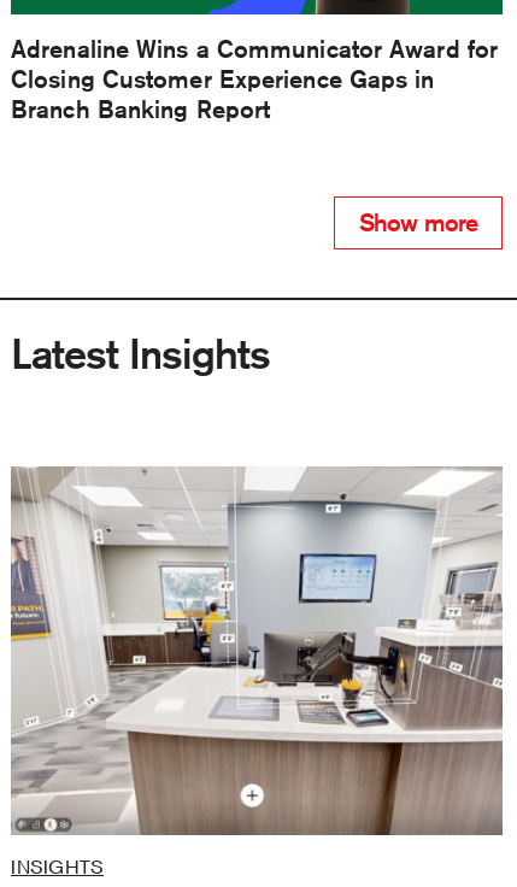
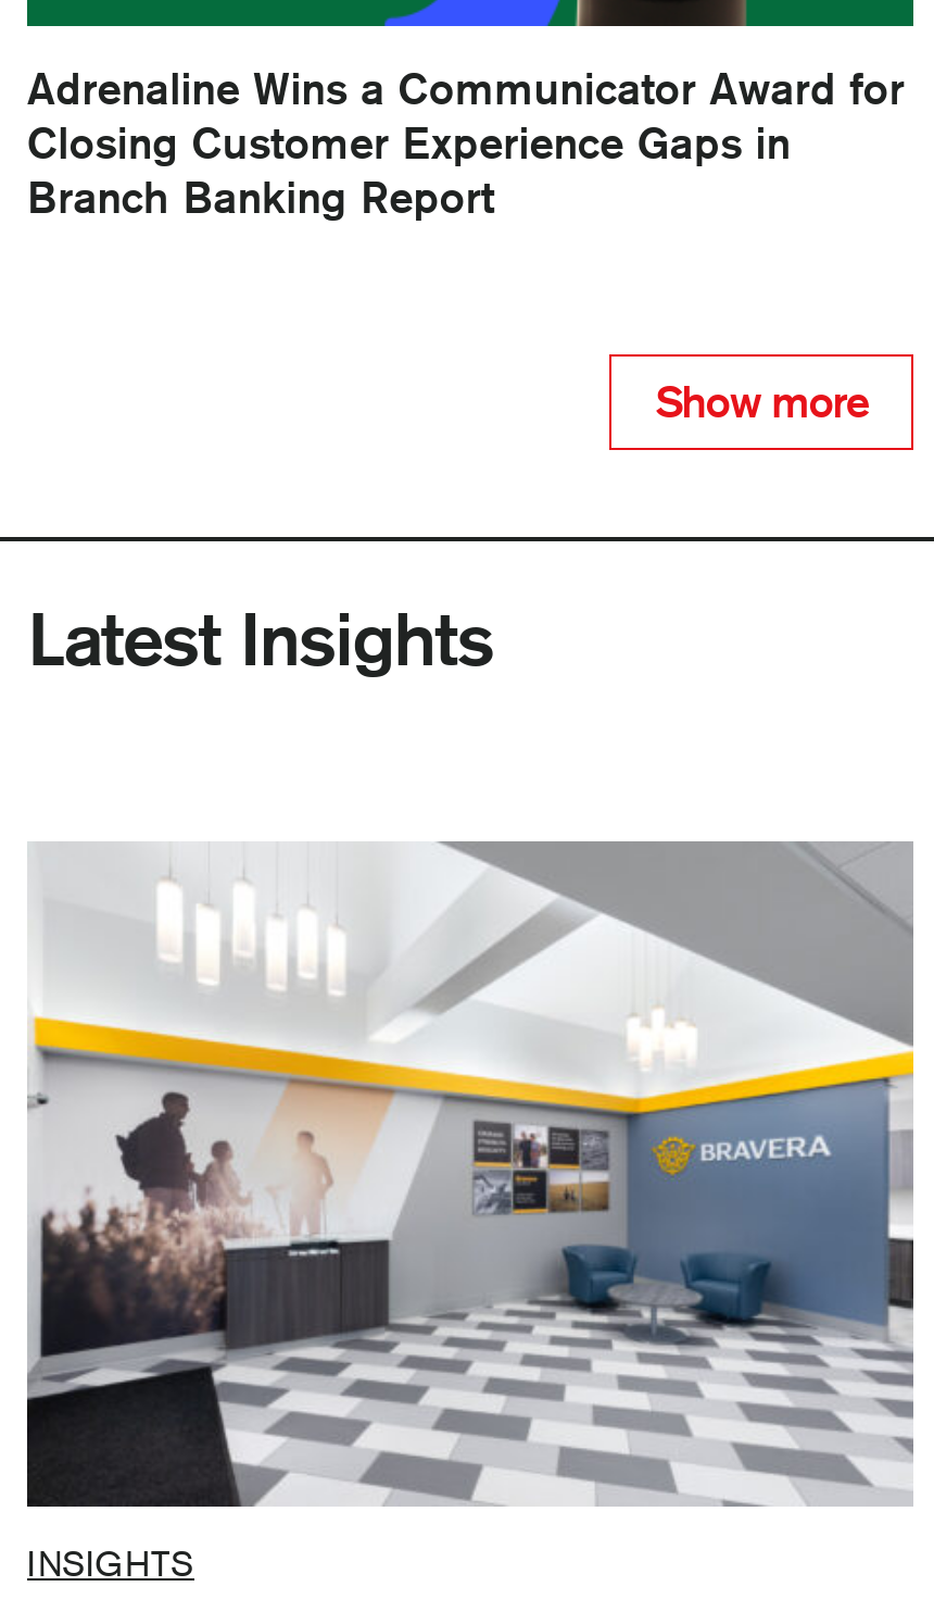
- [image]
+ [image]
